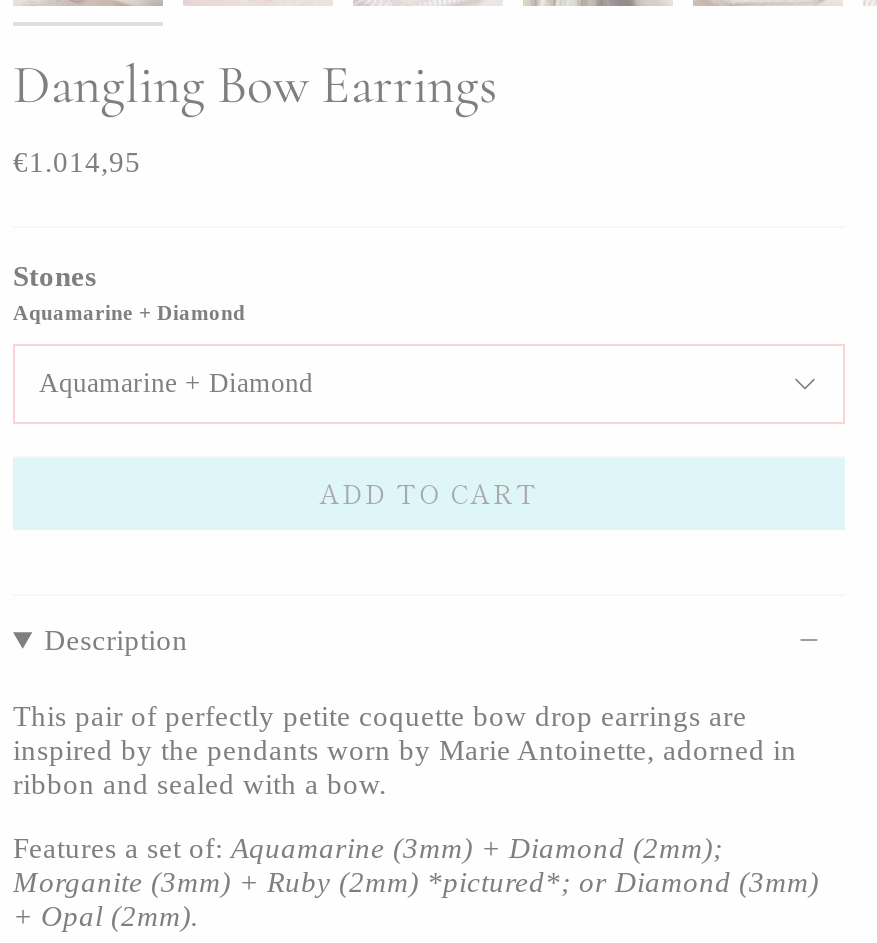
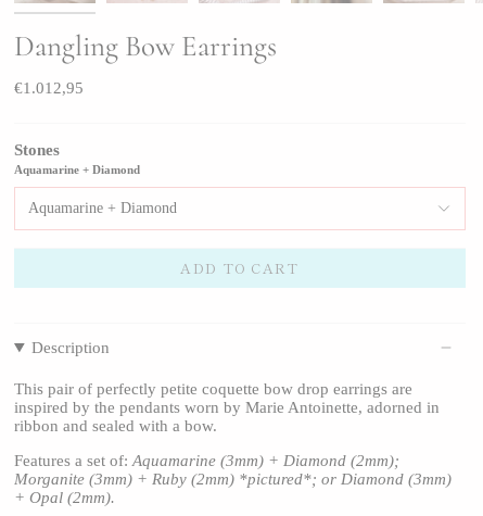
- €1.014,95
+ €1.012,95
